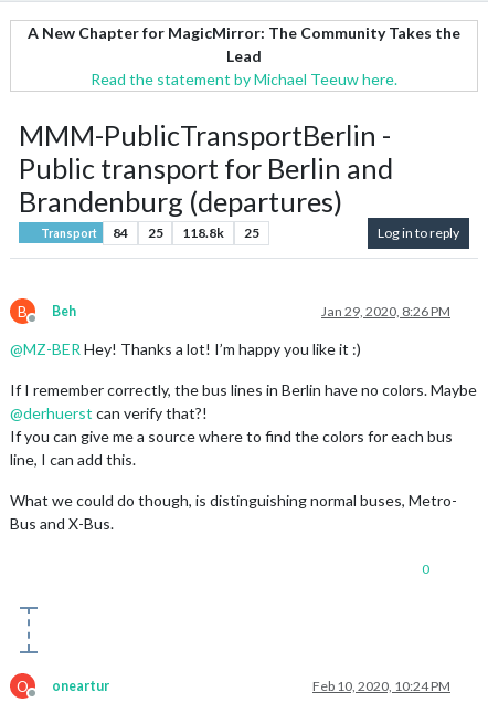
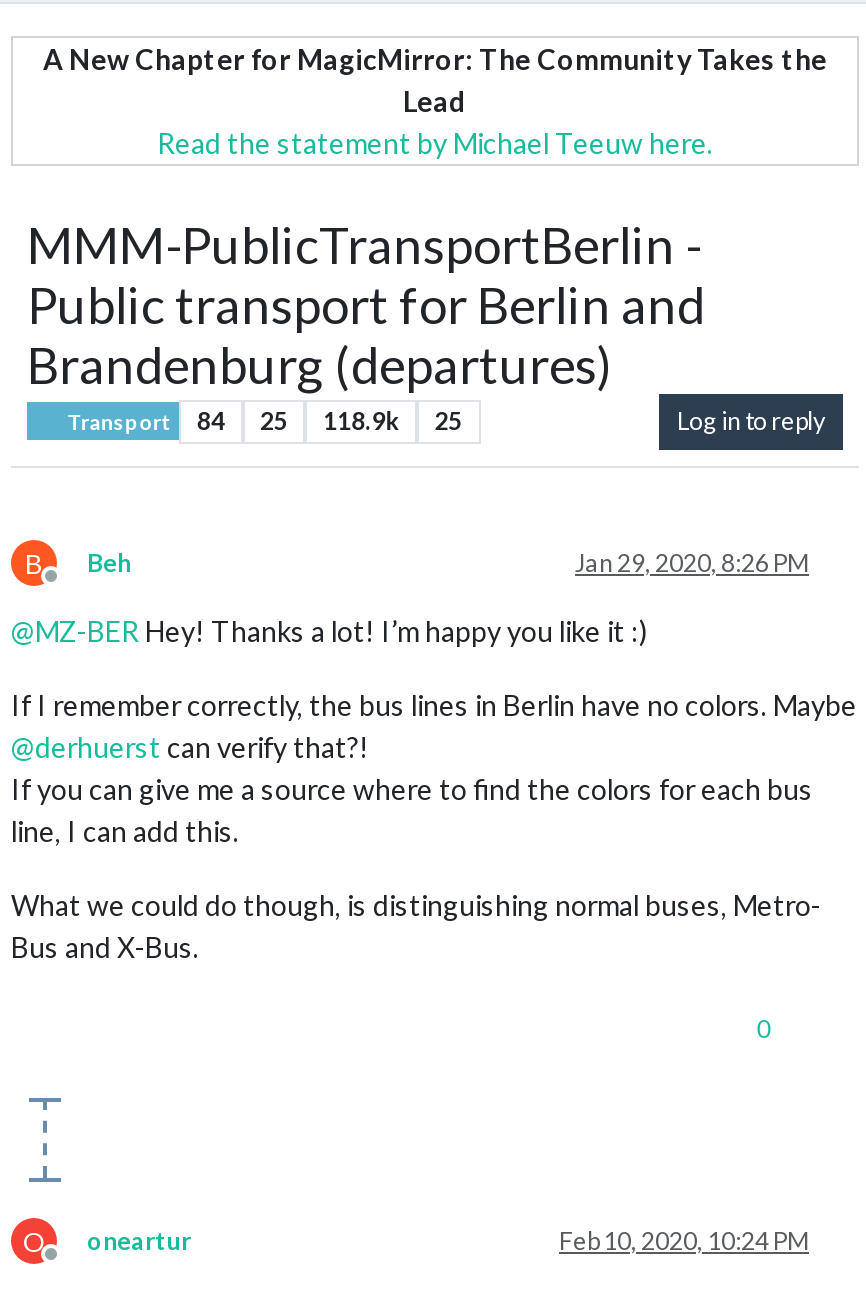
- Transport 84 25 118.8k 25
+ Transport 84 25 118.9k 25
